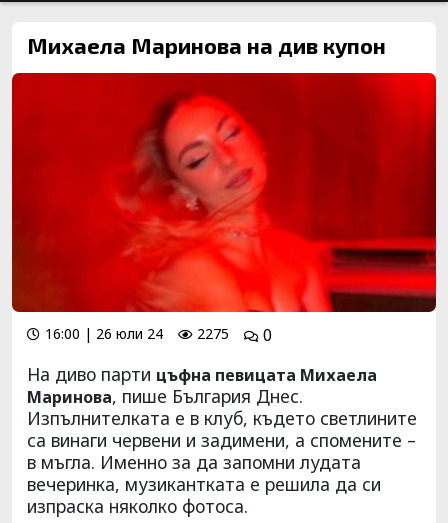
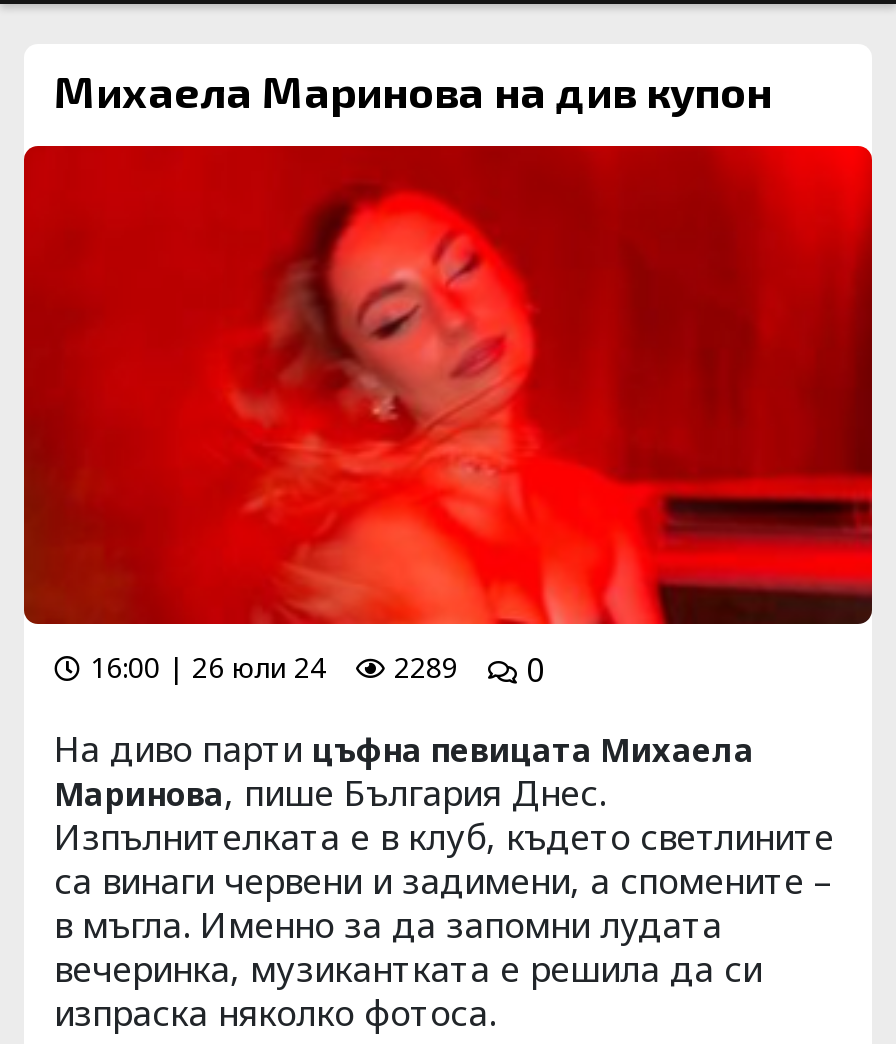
- 2275
+ 2289
